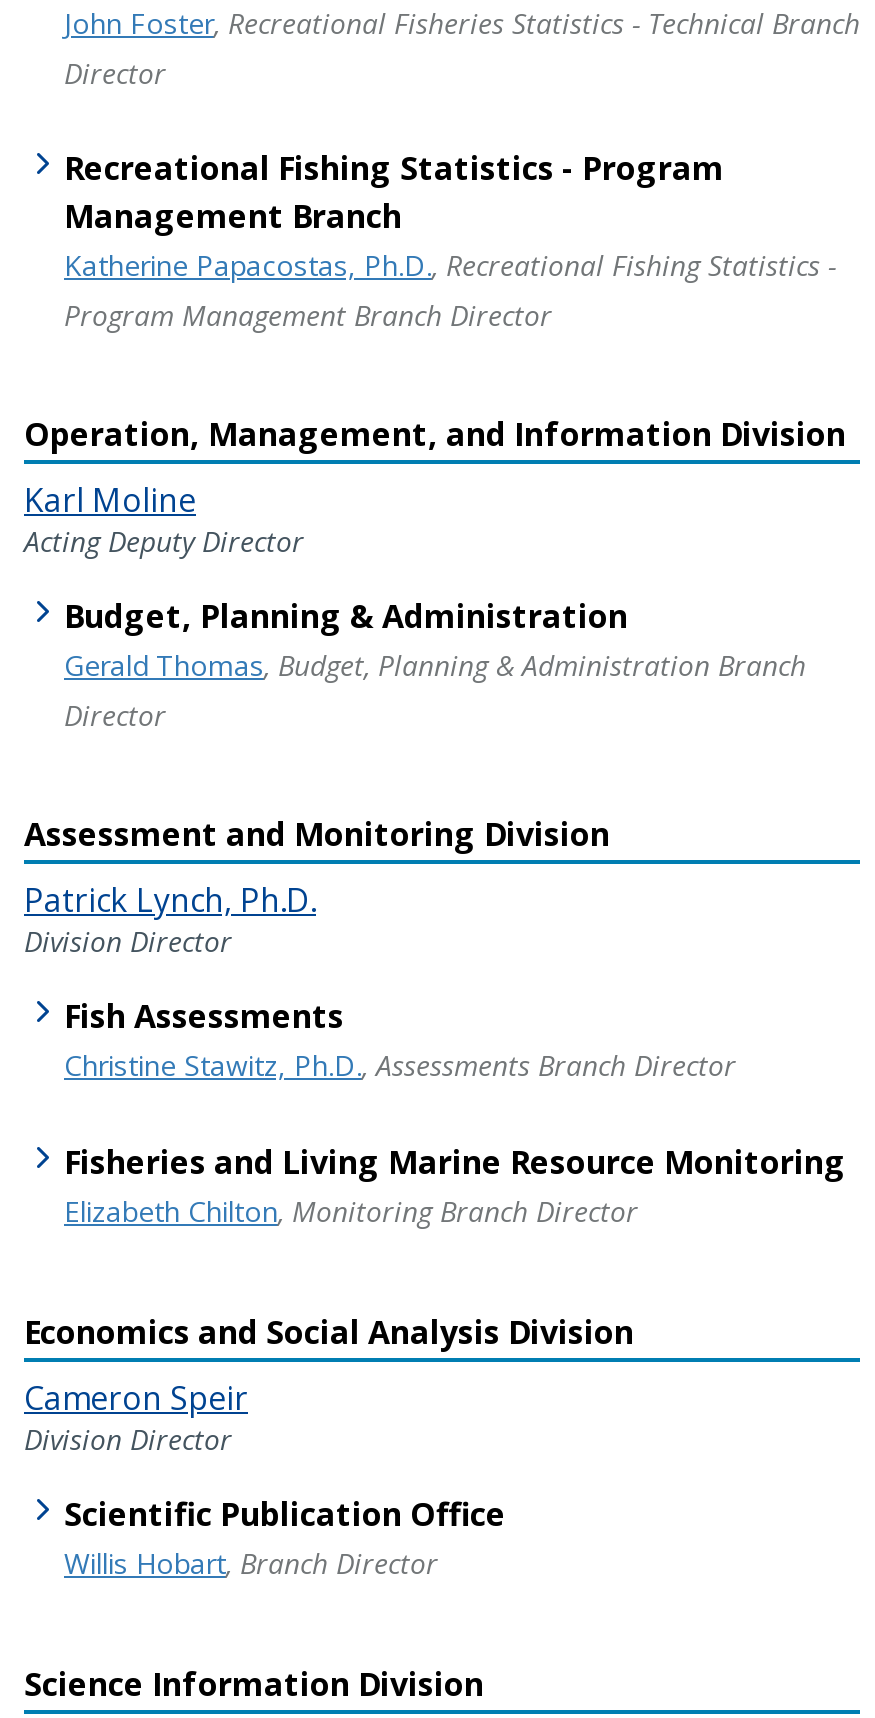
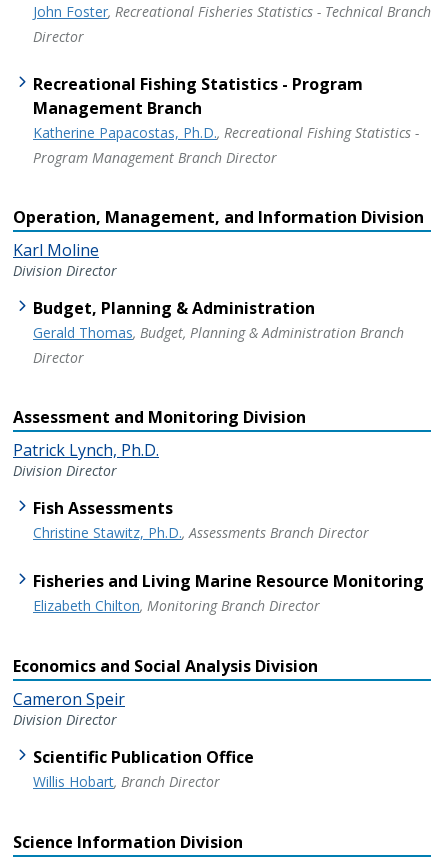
- Acting Deputy Director
+ Division Director
